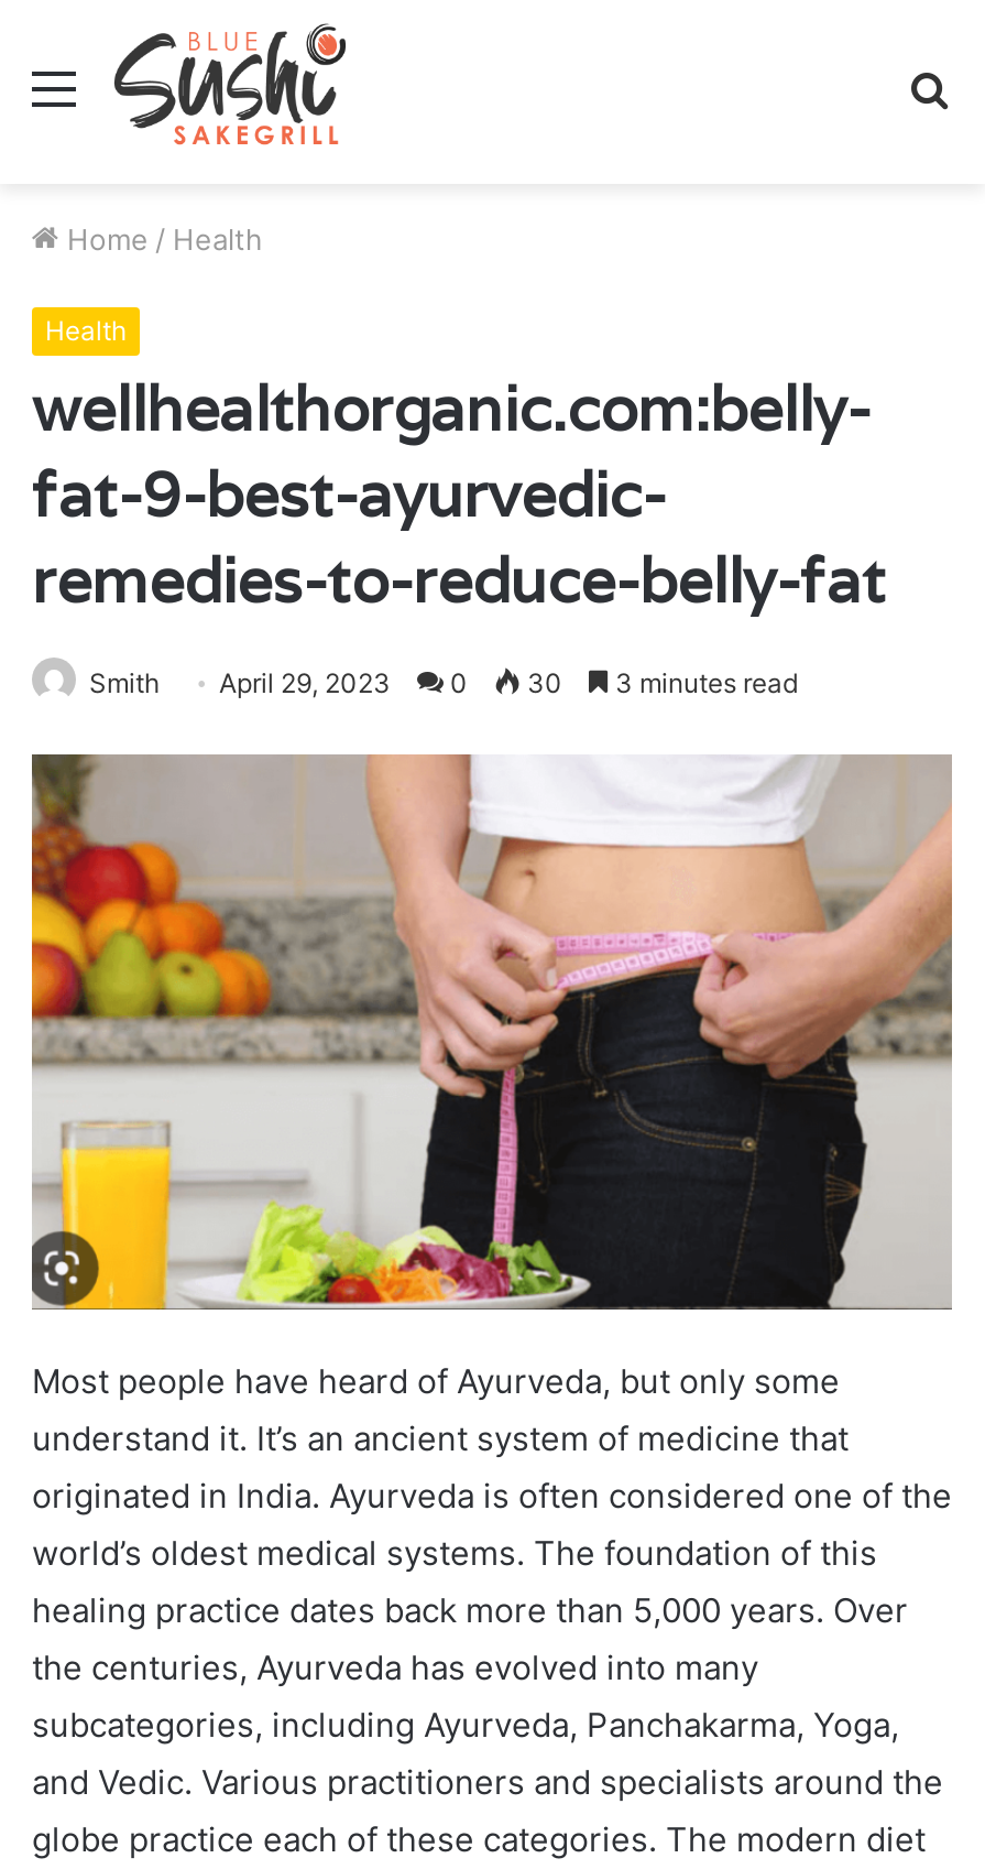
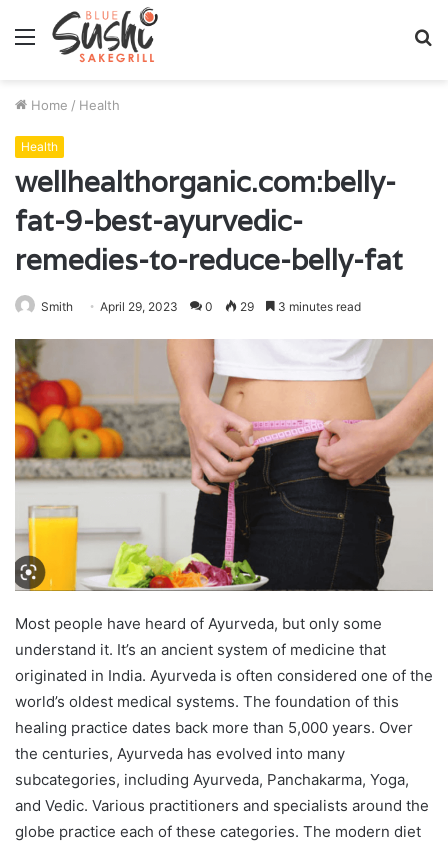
- Smith April 29, 2023 0 30 3 minutes read
+ Smith April 29, 2023 0 29 3 minutes read
